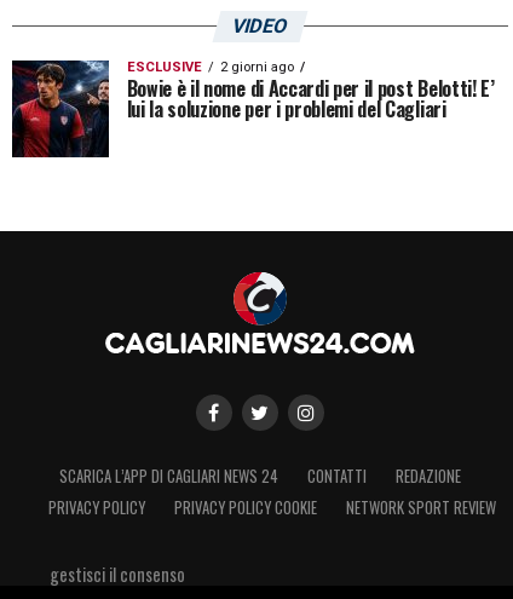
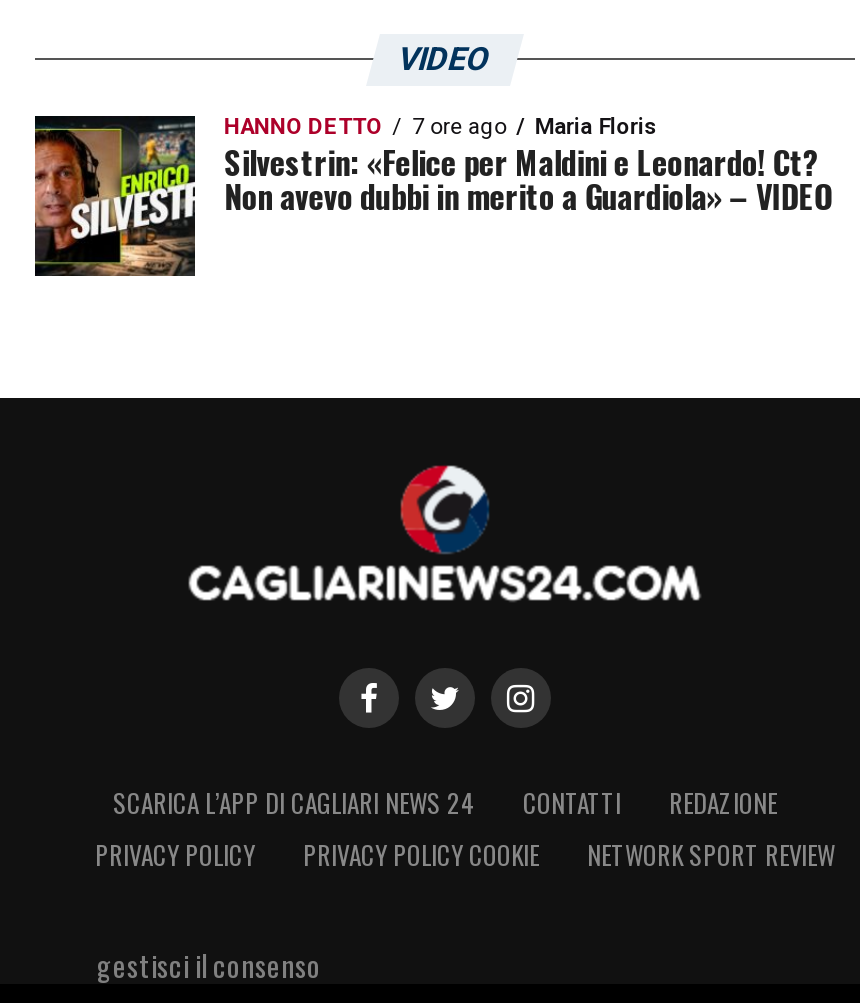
- [image]
- ESCLUSIVE
- 2 giorni ago
- Bowie è il nome di Accardi per il post Belotti! E’
- lui la soluzione per i problemi del Cagliari
+ [image]
+ HANNO DETTO
+ 7 ore ago
+ Maria Floris
+ Silvestrin: «Felice per Maldini e Leonardo! Ct?
+ Non avevo dubbi in merito a Guardiola» – VIDEO
